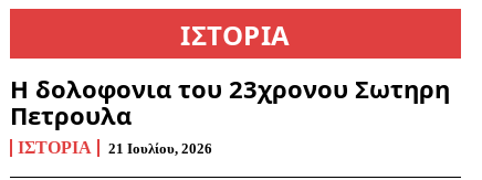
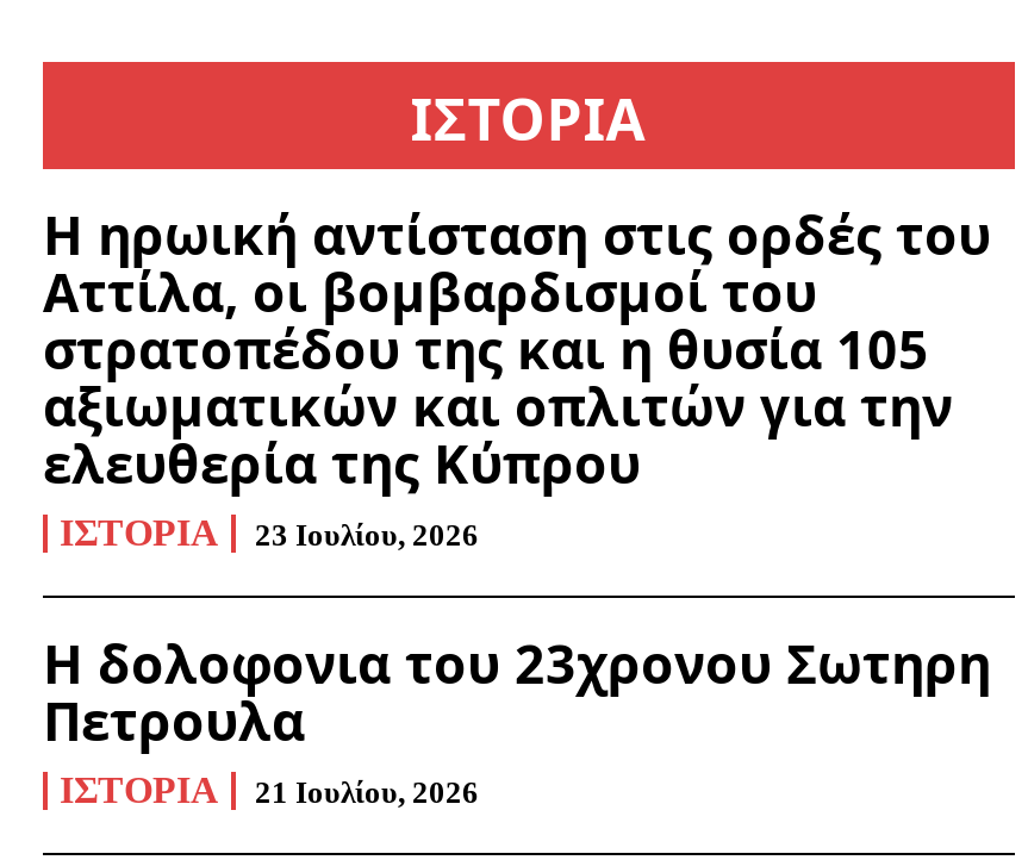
+ Η ηρωική αντίσταση στις ορδές του
+ Αττίλα, οι βομβαρδισμοί του
+ στρατοπέδου της και η θυσία 105
+ αξιωματικών και οπλιτών για την
+ ελευθερία της Κύπρου
+ ΙΣΤΟΡΊΑ
+ 23 Ιουλίου, 2026
